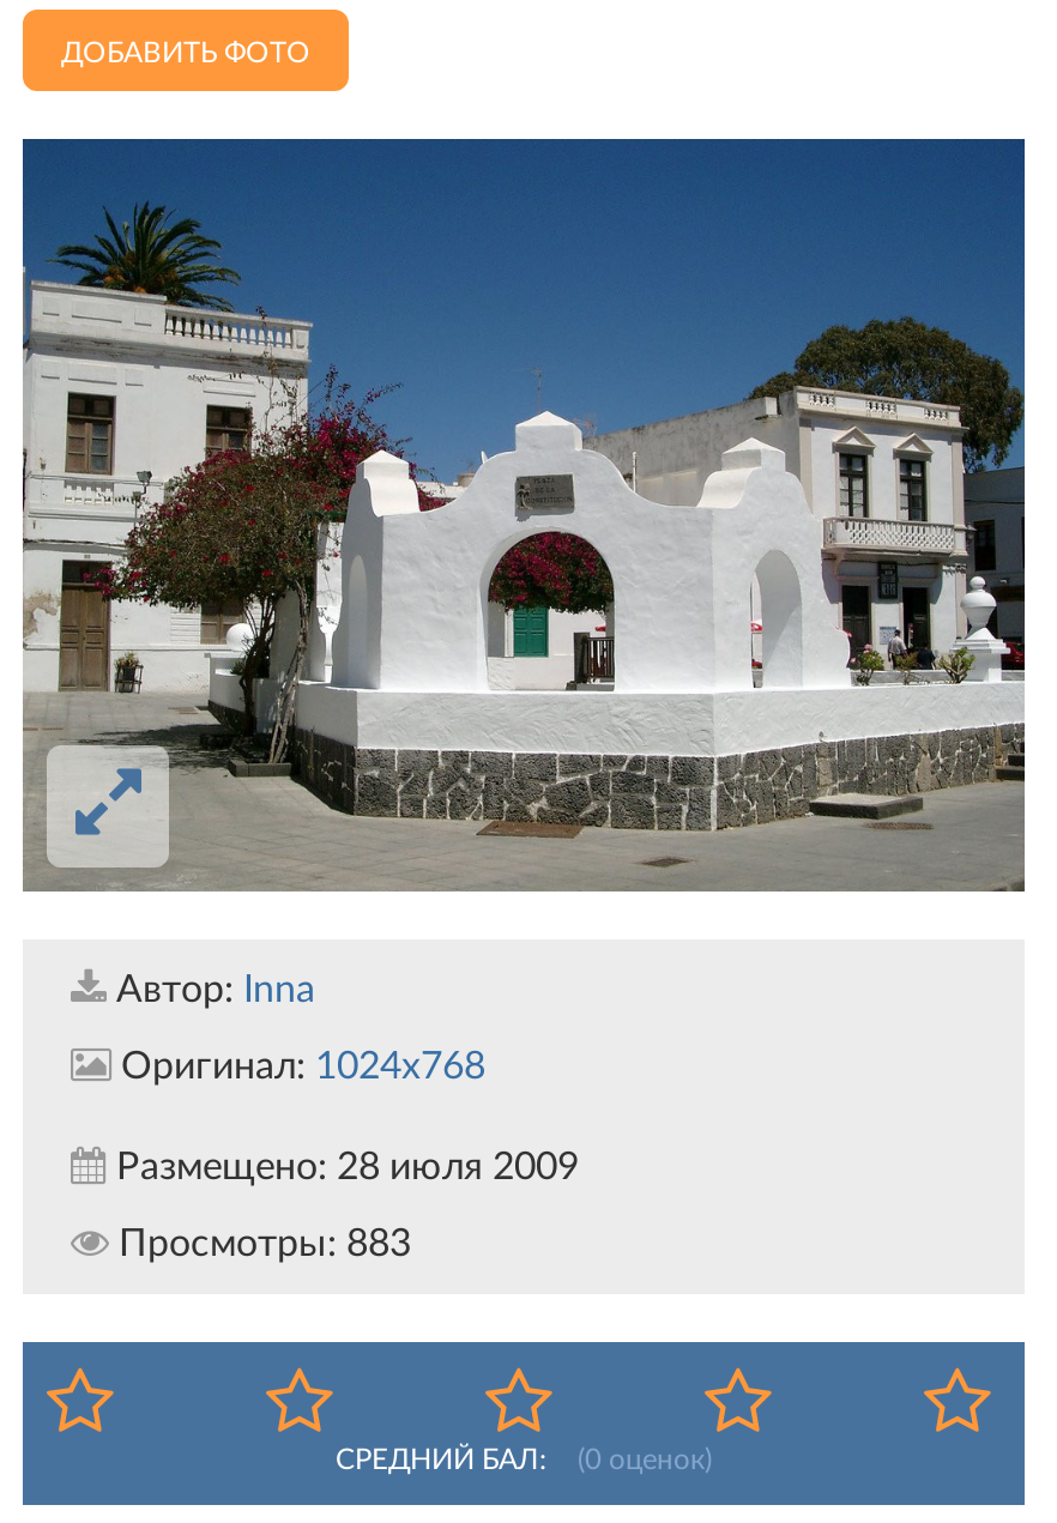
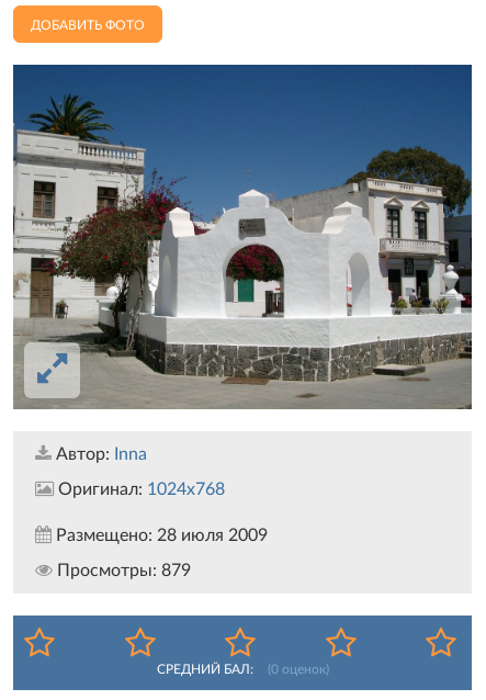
- Просмотры: 883
+ Просмотры: 879
